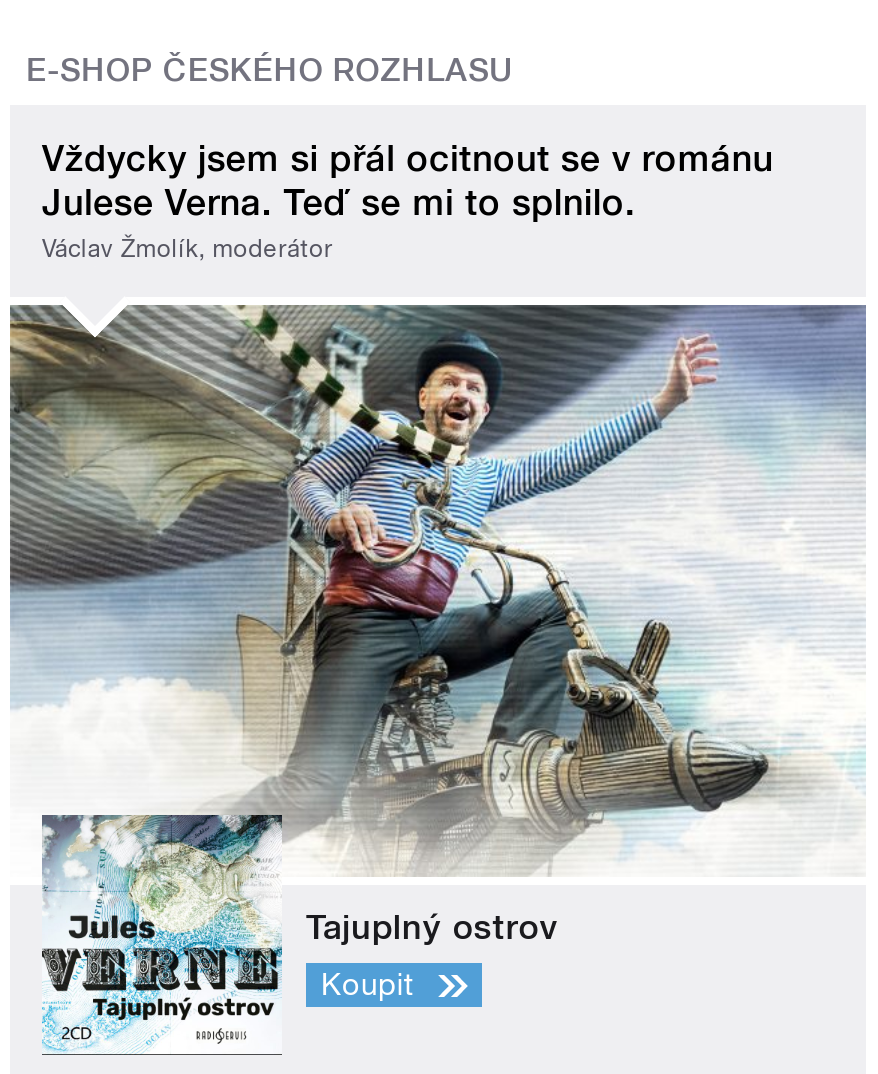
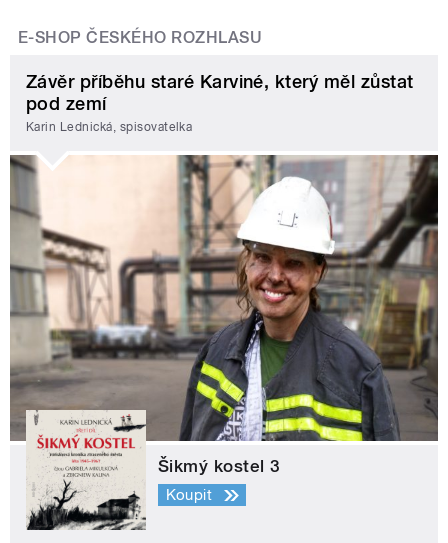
- Vždycky jsem si přál ocitnout se v románu
- Julese Verna. Teď se mi to splnilo.
- Václav Žmolík, moderátor
+ Závěr příběhu staré Karviné, který měl zůstat
+ pod zemí
+ Karin Lednická, spisovatelka

- [image]
- Tajuplný ostrov
+ [image]
+ Šikmý kostel 3
